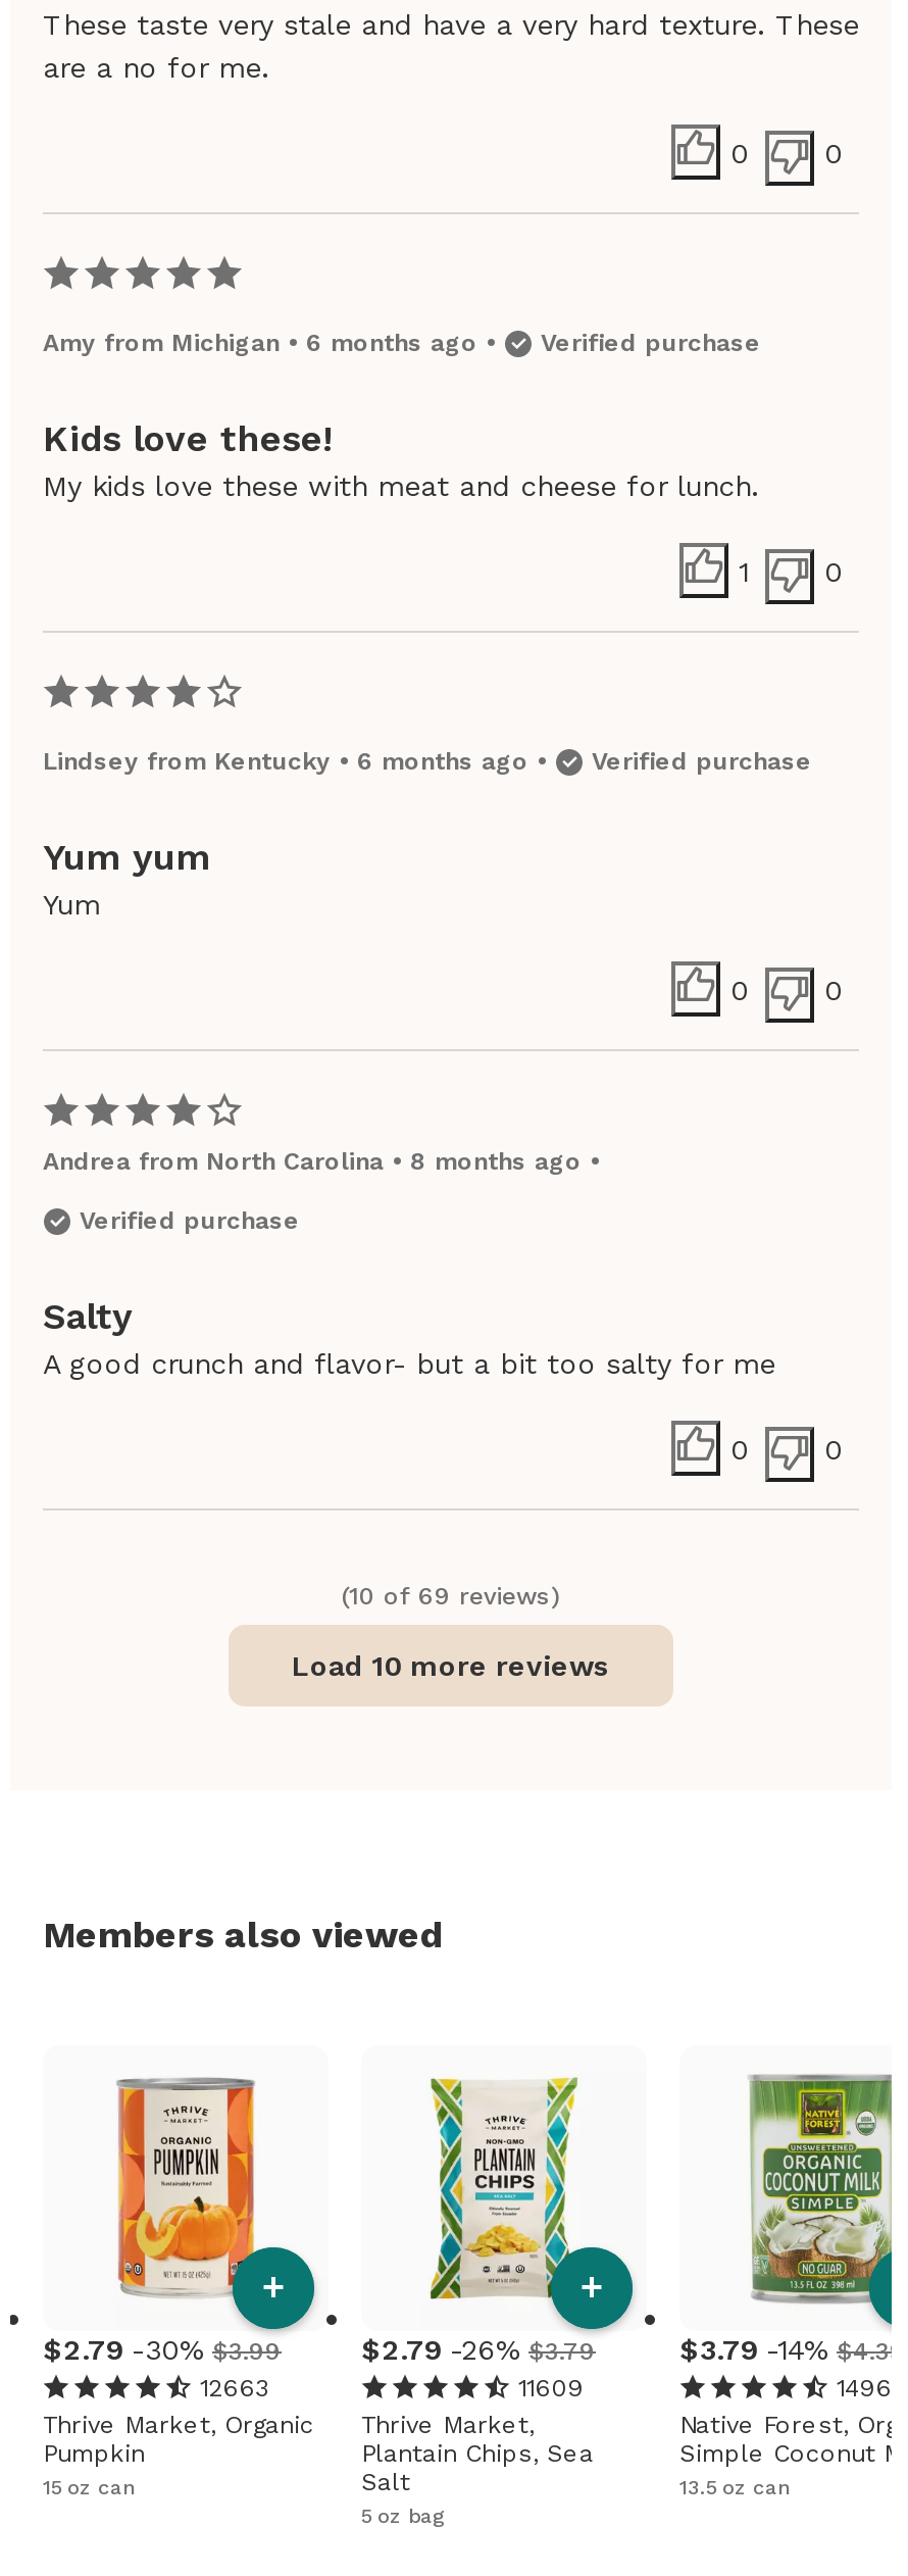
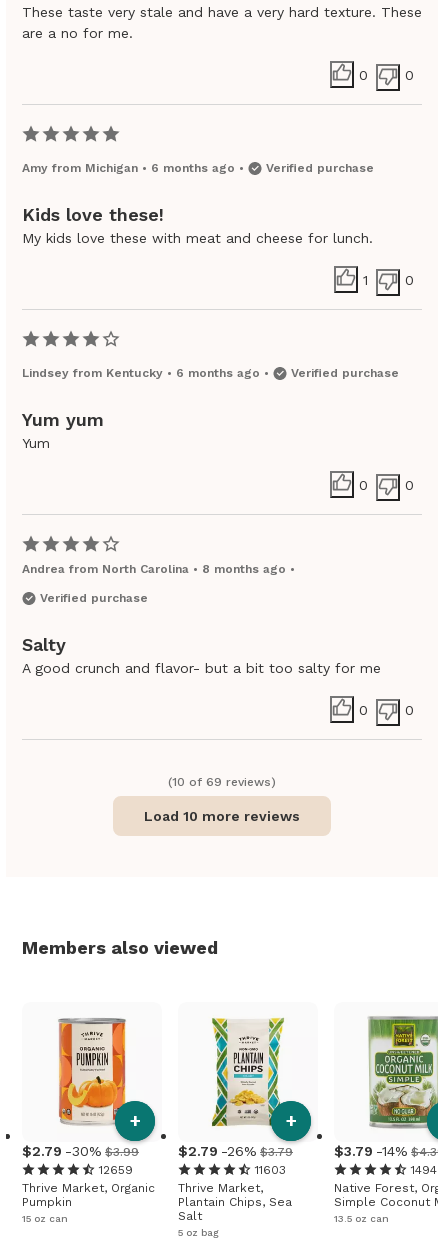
- 12663
+ 12659

- 11609
+ 11603

- 1496
+ 1494
